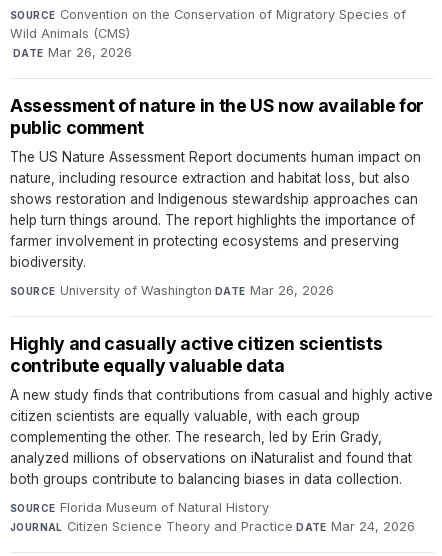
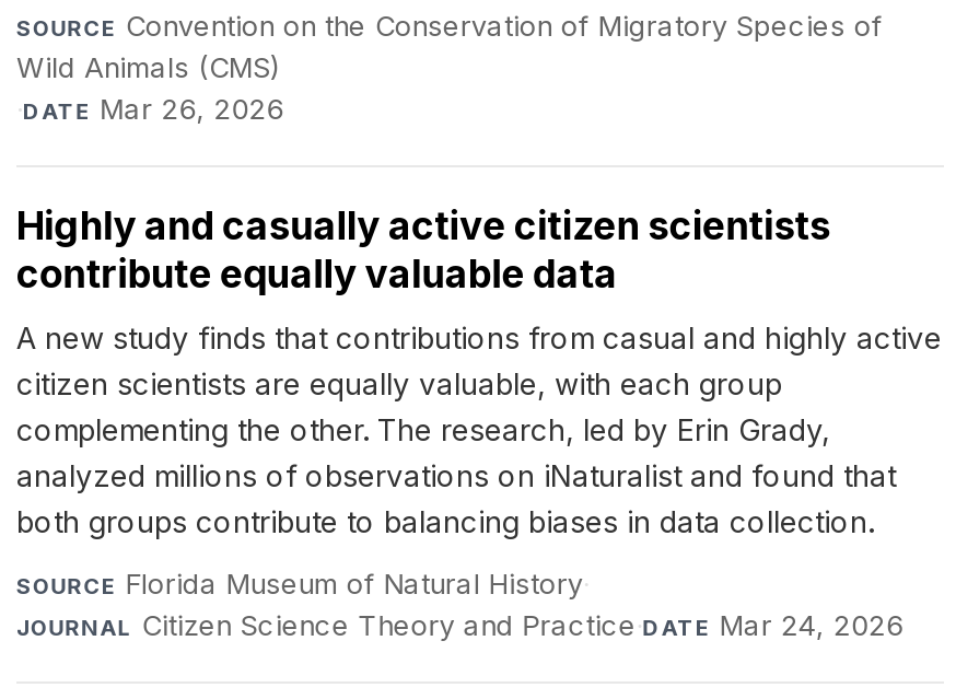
- Assessment of nature in the US now available for
- public comment
- The US Nature Assessment Report documents human impact on
- nature, including resource extraction and habitat loss, but also
- shows restoration and Indigenous stewardship approaches can
- help turn things around. The report highlights the importance of
- farmer involvement in protecting ecosystems and preserving
- biodiversity.
- SOURCE University of Washington · DATE Mar 26, 2026
